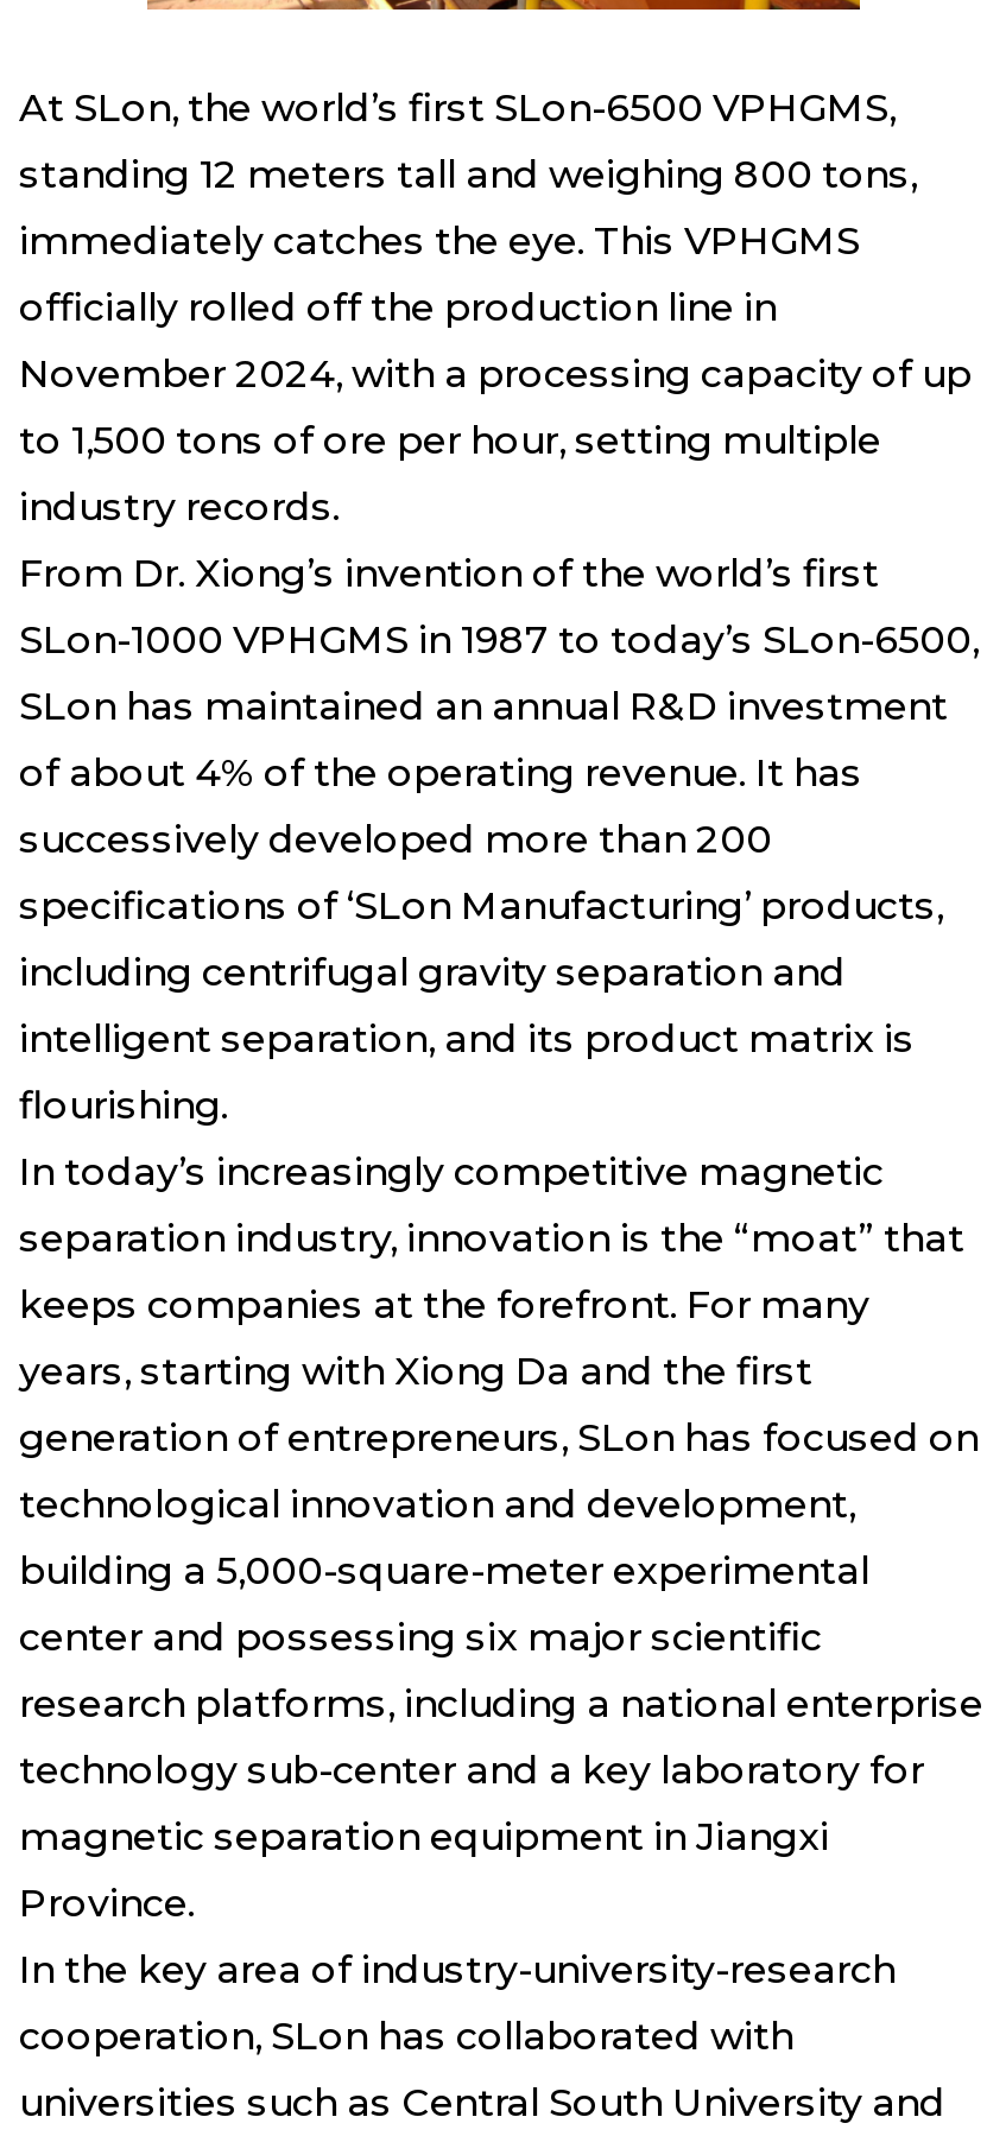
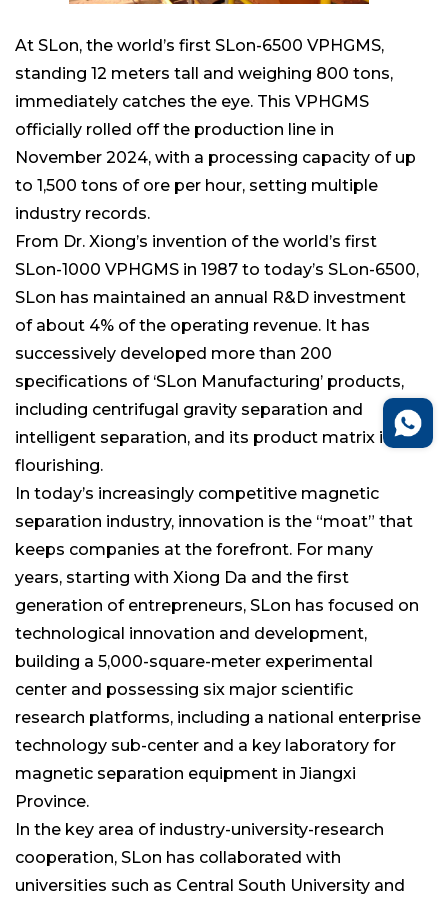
+ [image]
